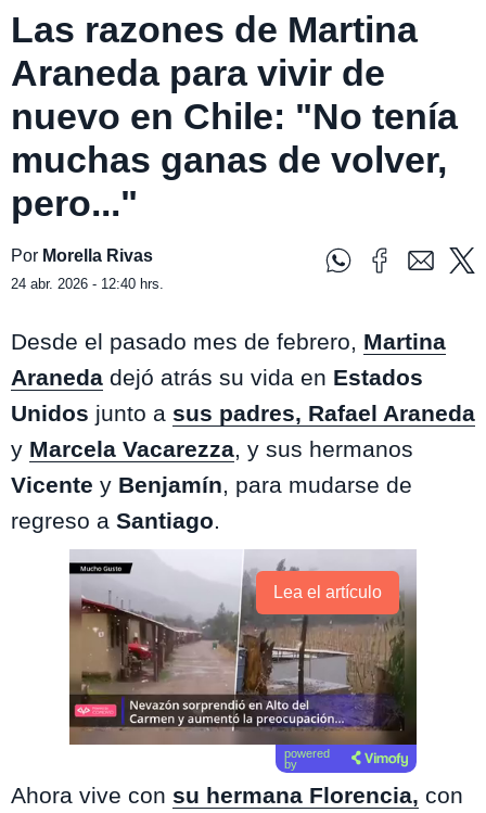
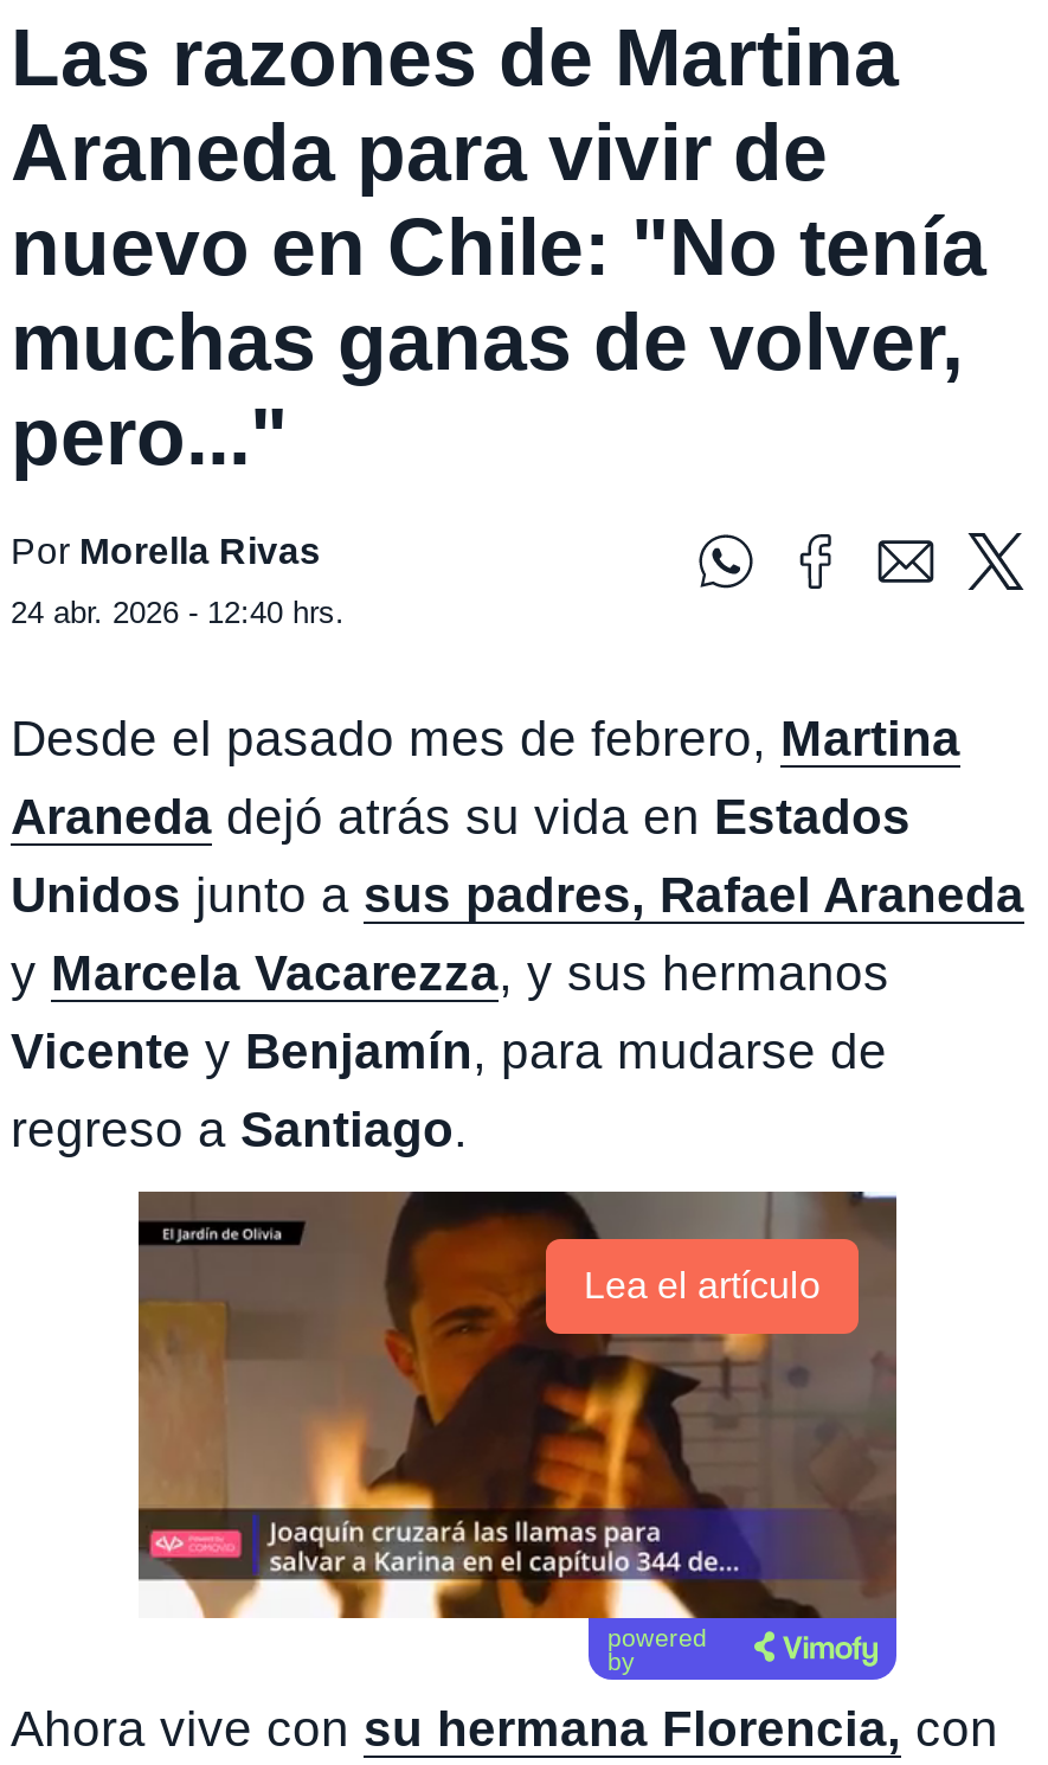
- [image]
+ [image]
